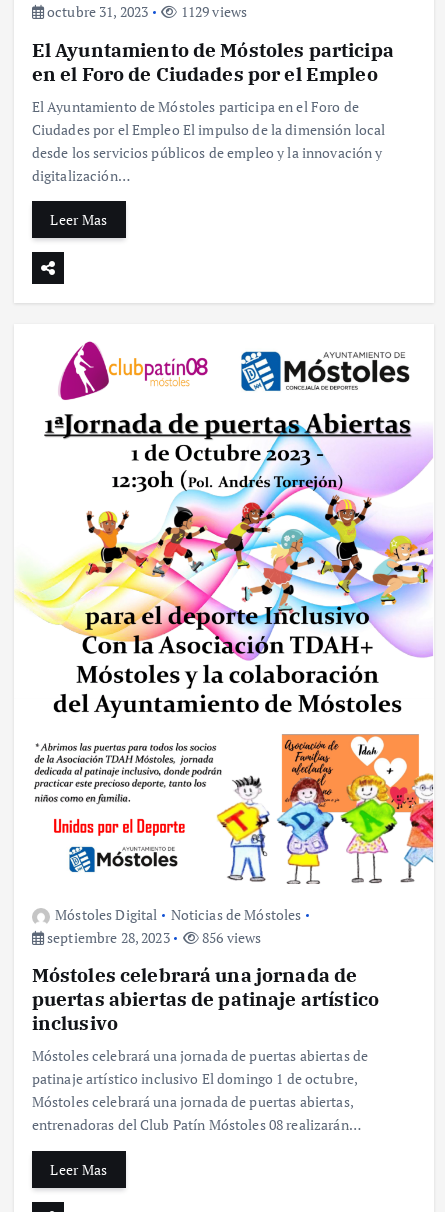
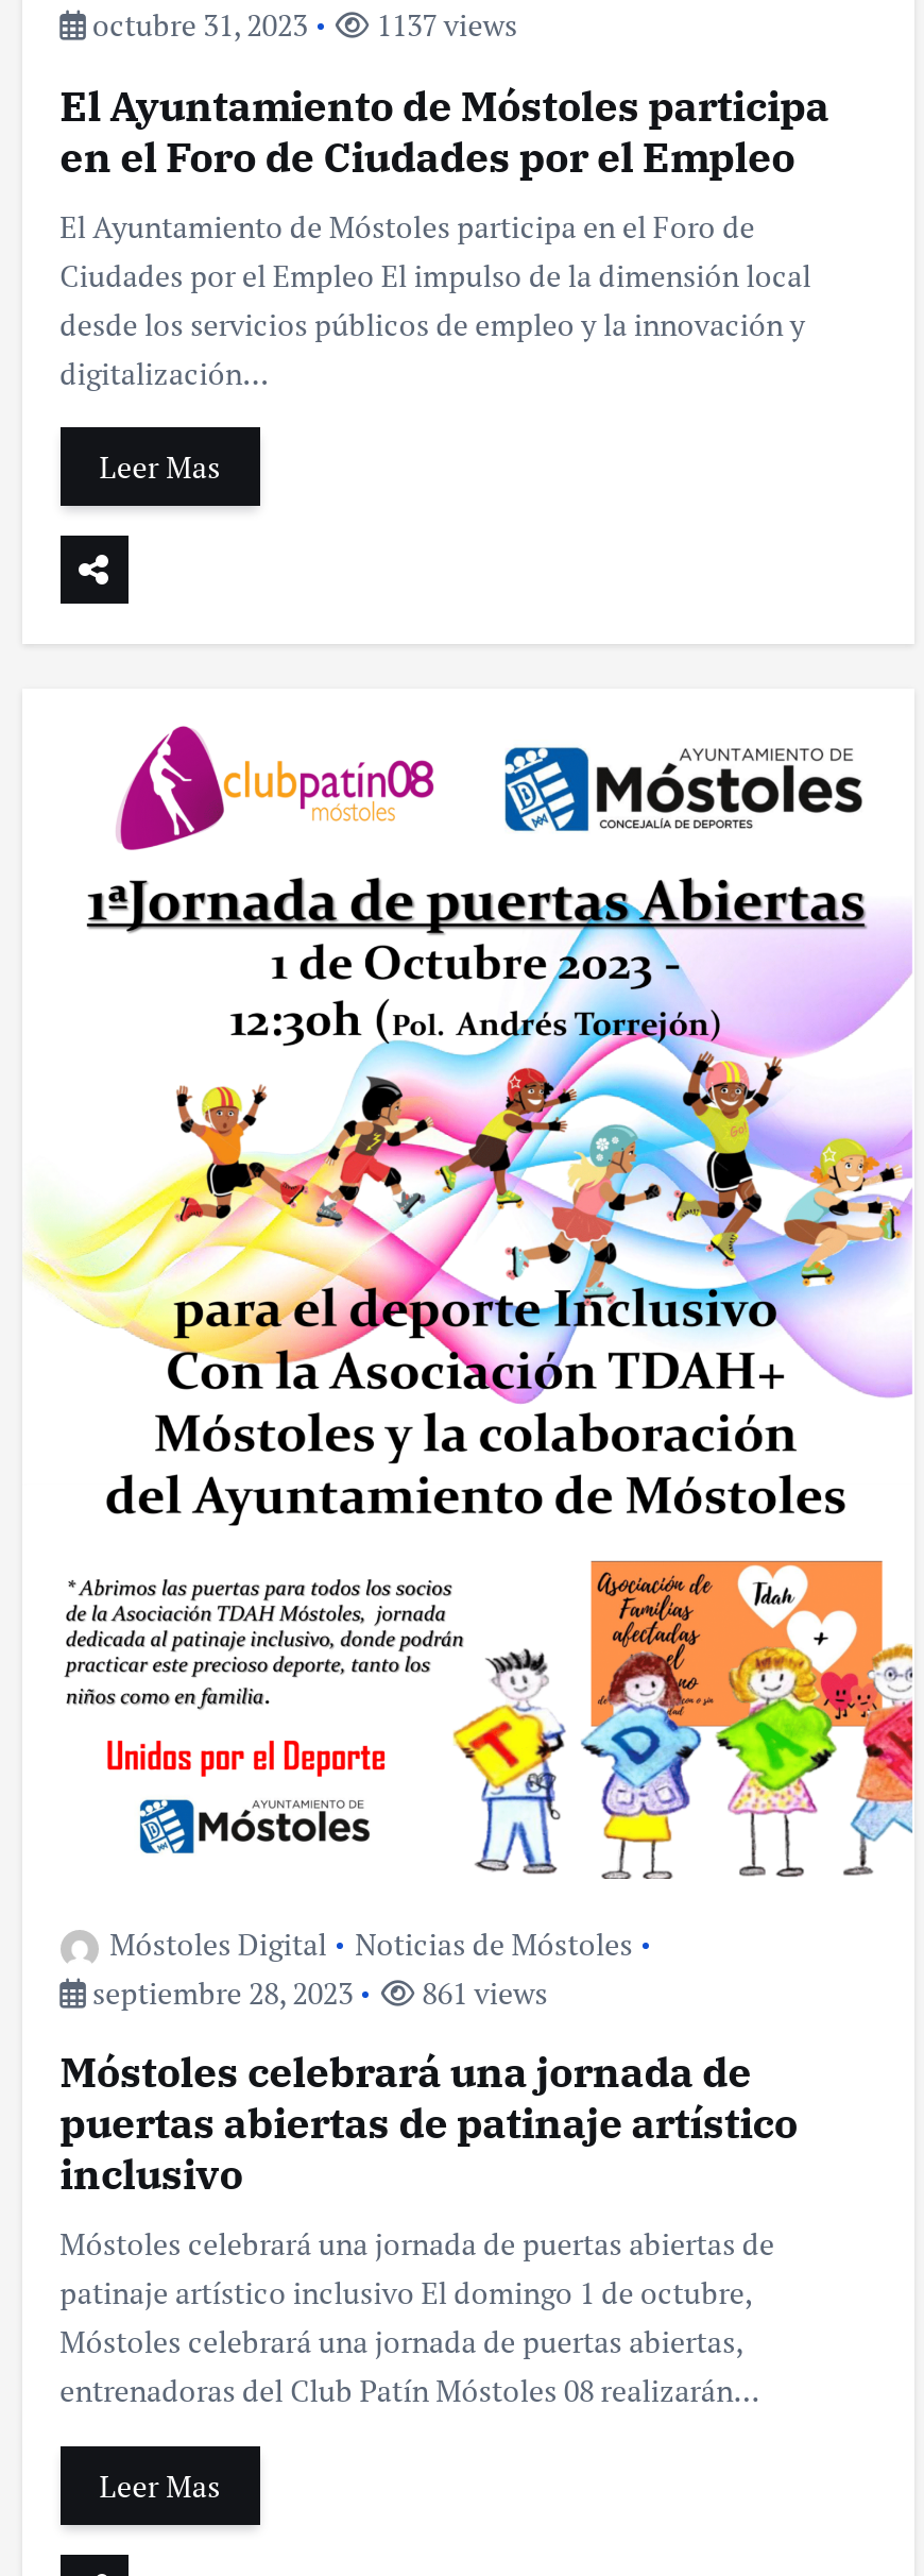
- octubre 31, 2023 1129 views
+ octubre 31, 2023 1137 views

- septiembre 28, 2023 856 views
+ septiembre 28, 2023 861 views
